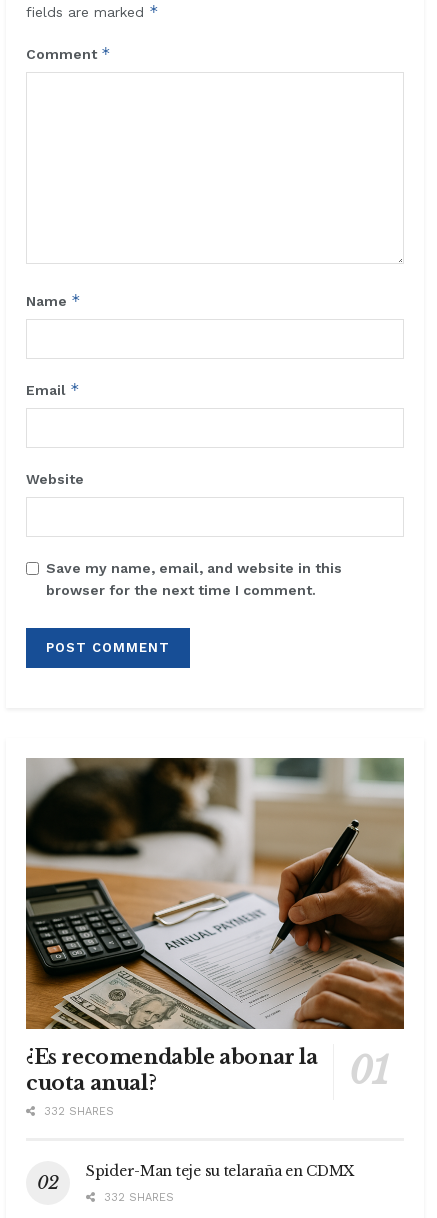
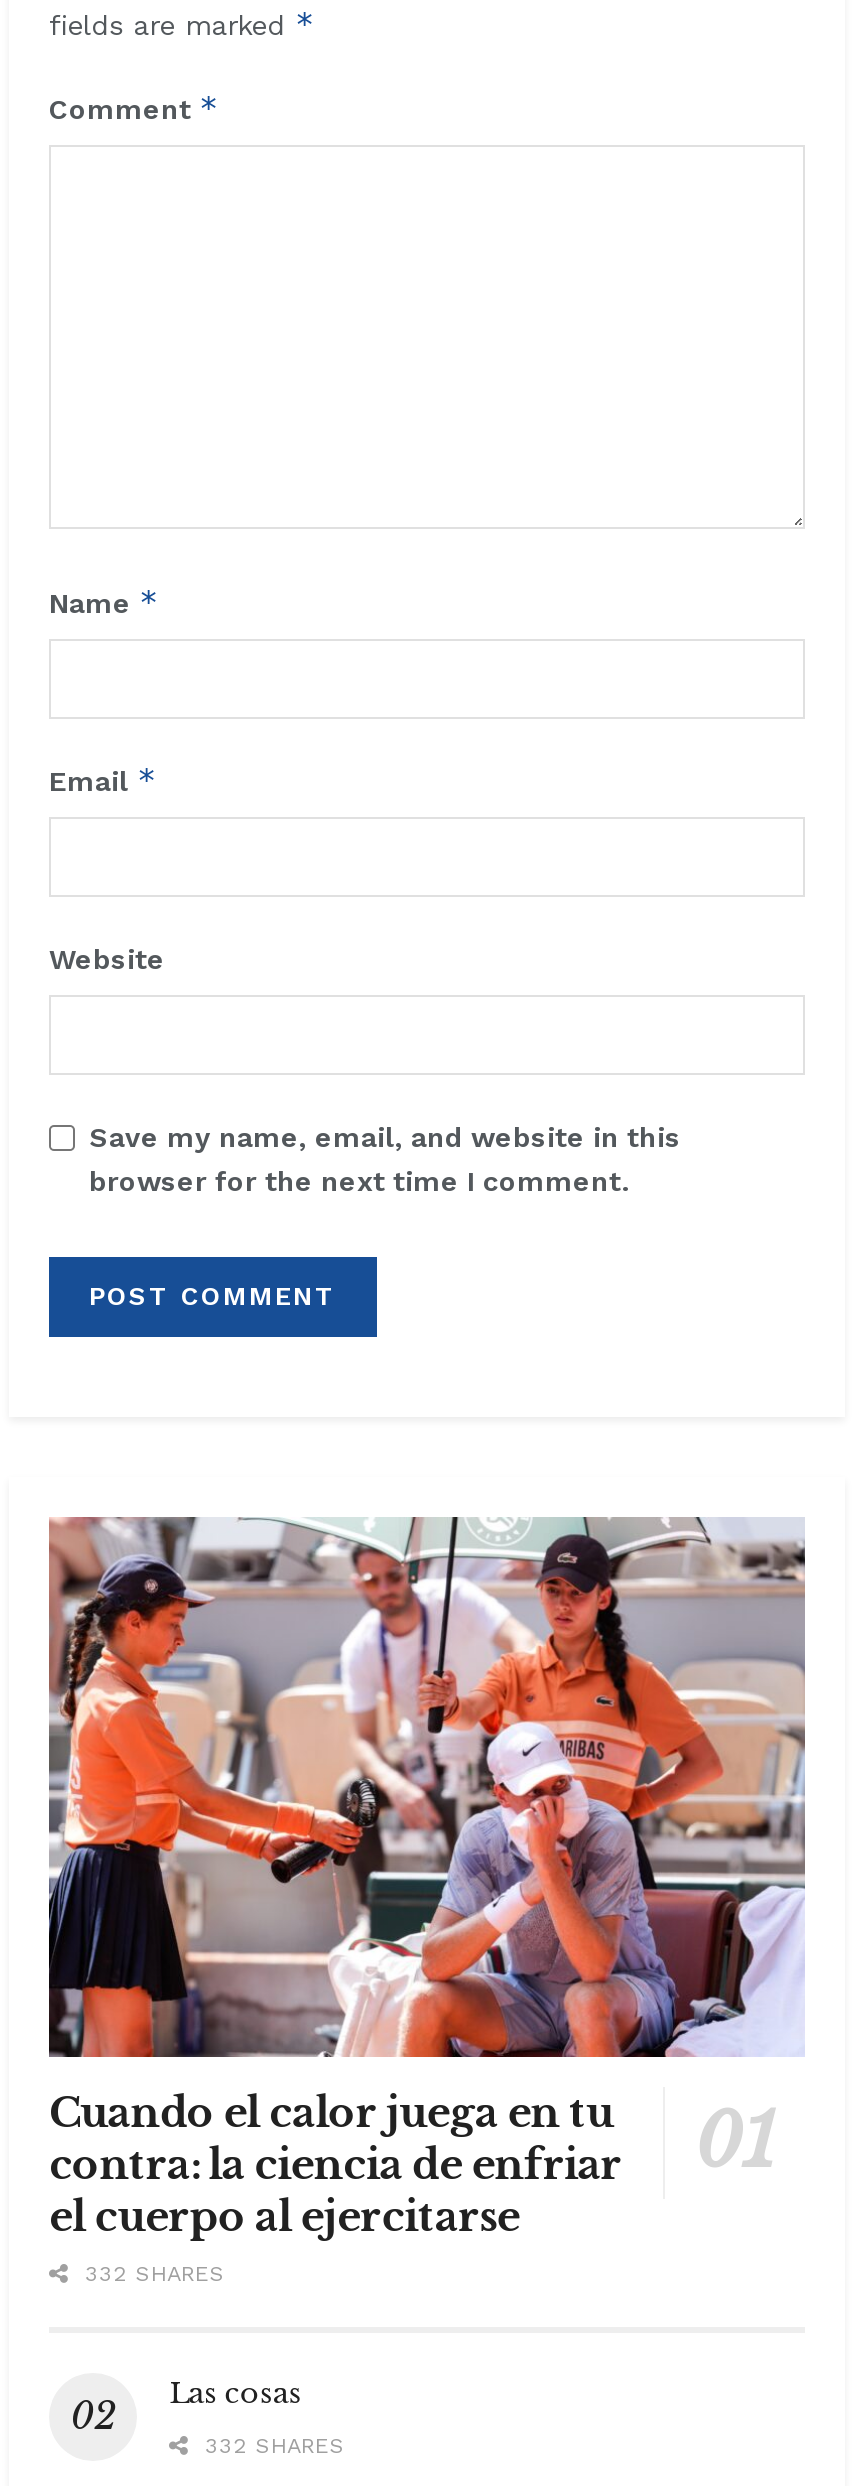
- [image]
- ¿Es recomendable abonar la
- cuota anual?
+ [image]
+ Cuando el calor juega en tu
+ contra: la ciencia de enfriar
+ el cuerpo al ejercitarse

- Spider-Man teje su telaraña en CDMX
+ Las cosas
